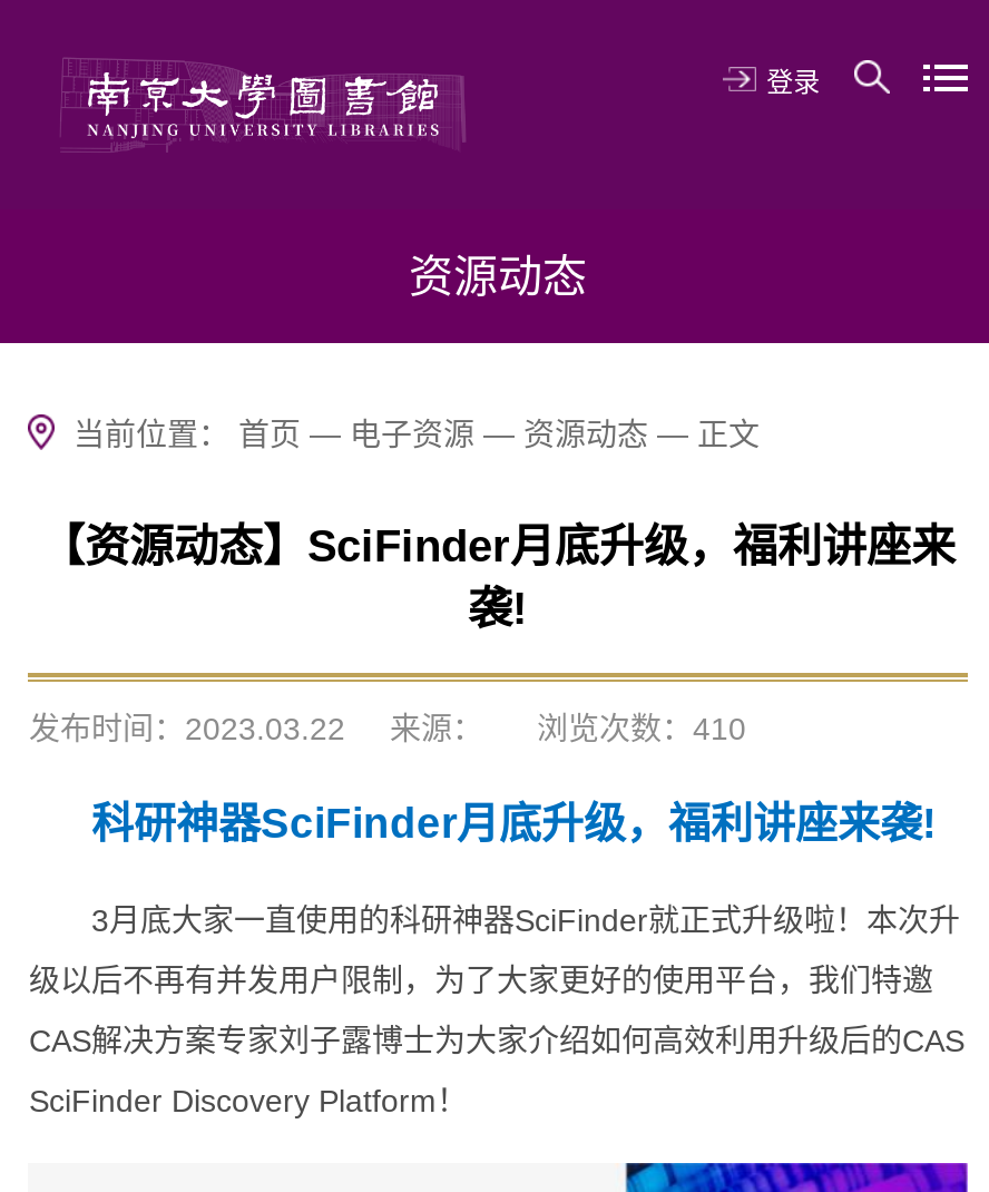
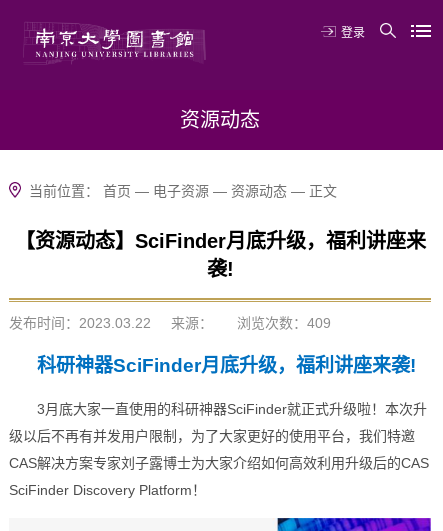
- 发布时间：2023.03.22 来源： 浏览次数：410
+ 发布时间：2023.03.22 来源： 浏览次数：409
